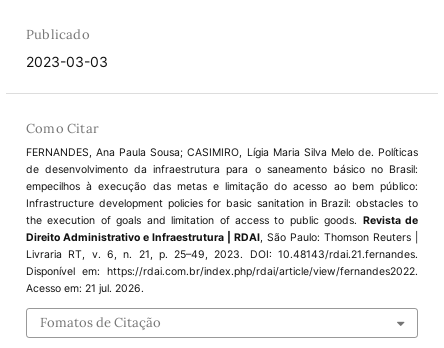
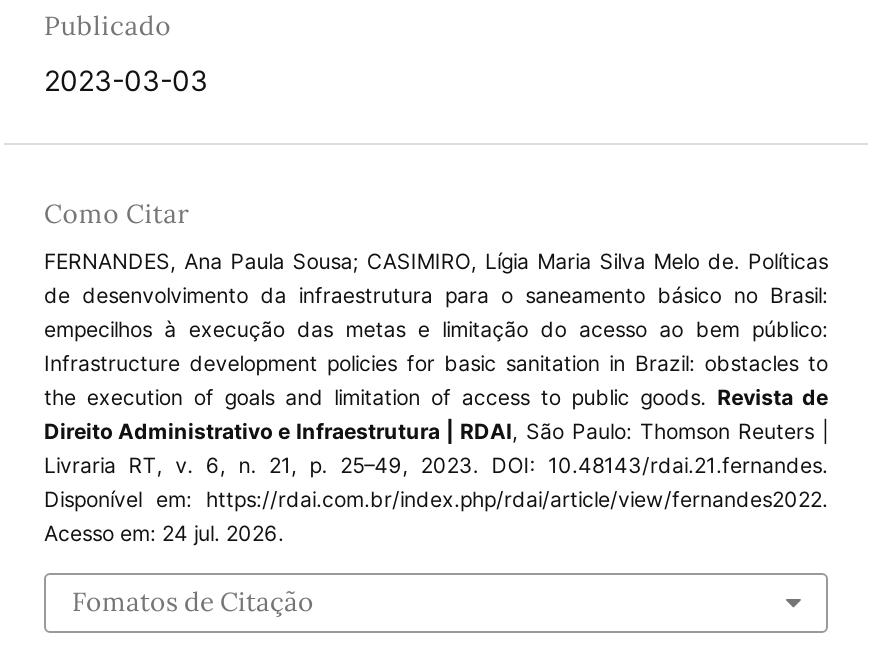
- Acesso em: 21 jul. 2026.
+ Acesso em: 24 jul. 2026.
